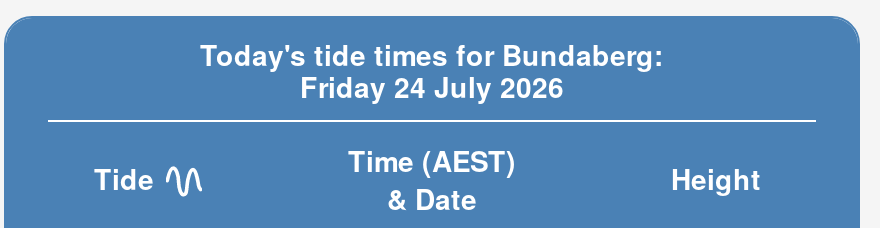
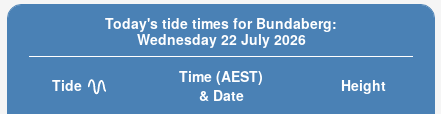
- Friday 24 July 2026
+ Wednesday 22 July 2026
